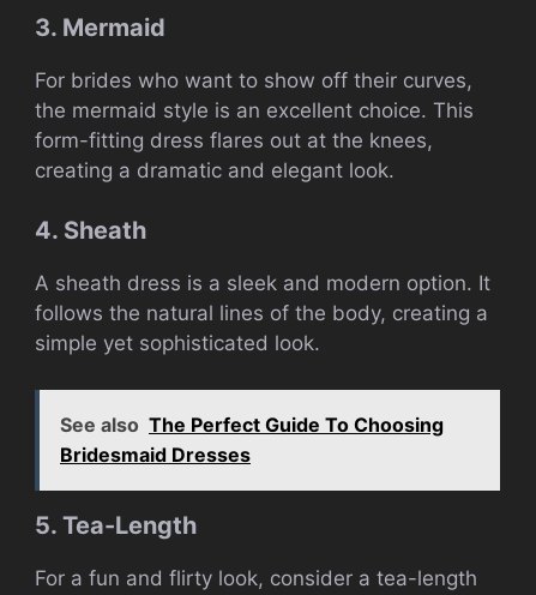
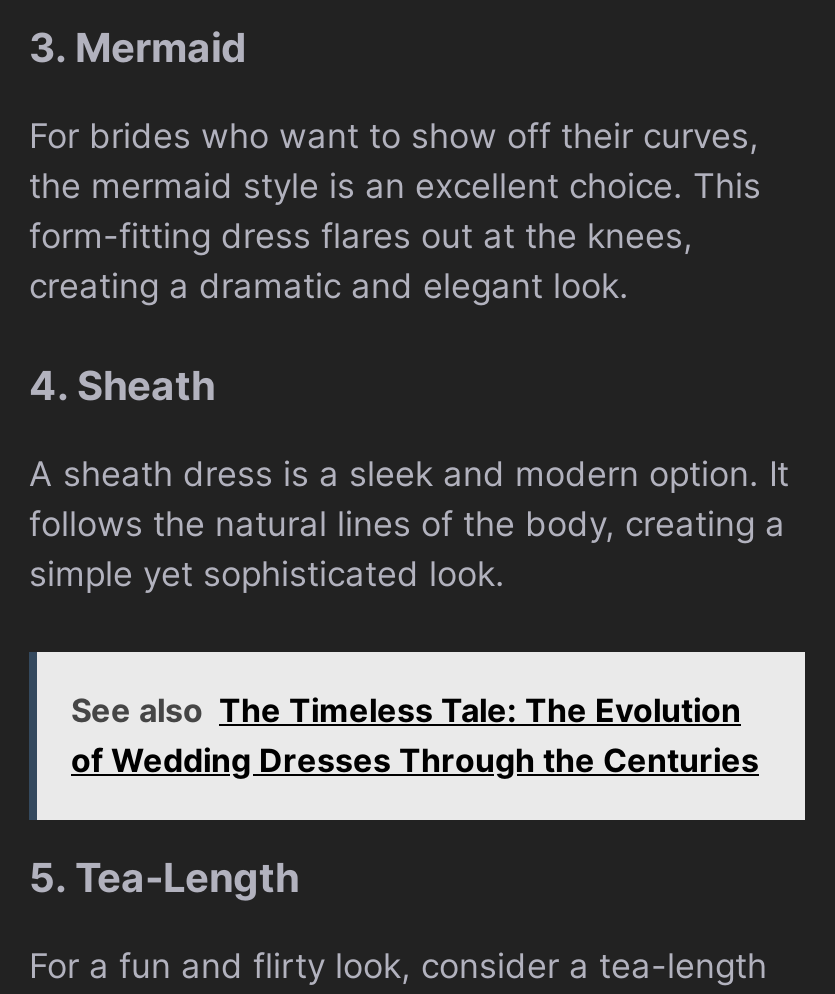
- See also The Perfect Guide To Choosing
- Bridesmaid Dresses
+ See also The Timeless Tale: The Evolution
+ of Wedding Dresses Through the Centuries
